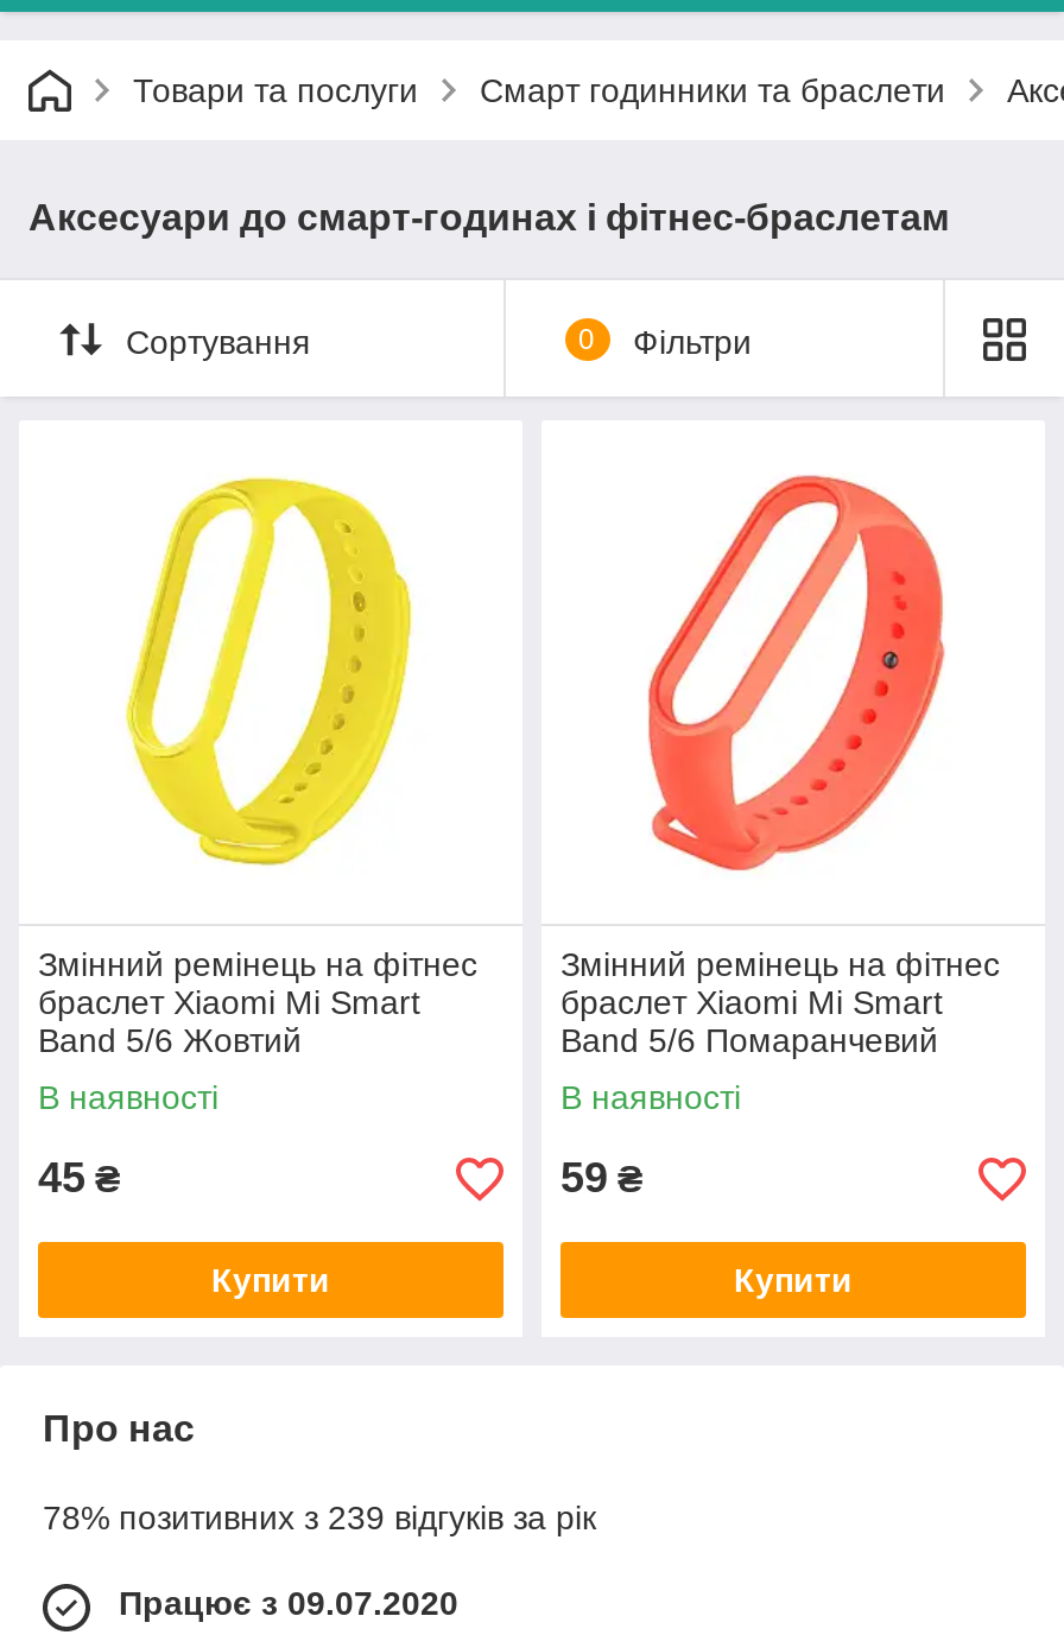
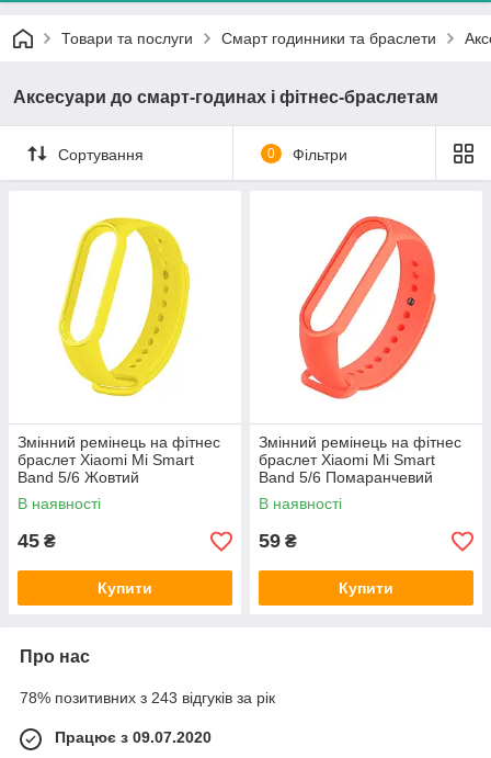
- 78% позитивних з 239 відгуків за рік
+ 78% позитивних з 243 відгуків за рік
